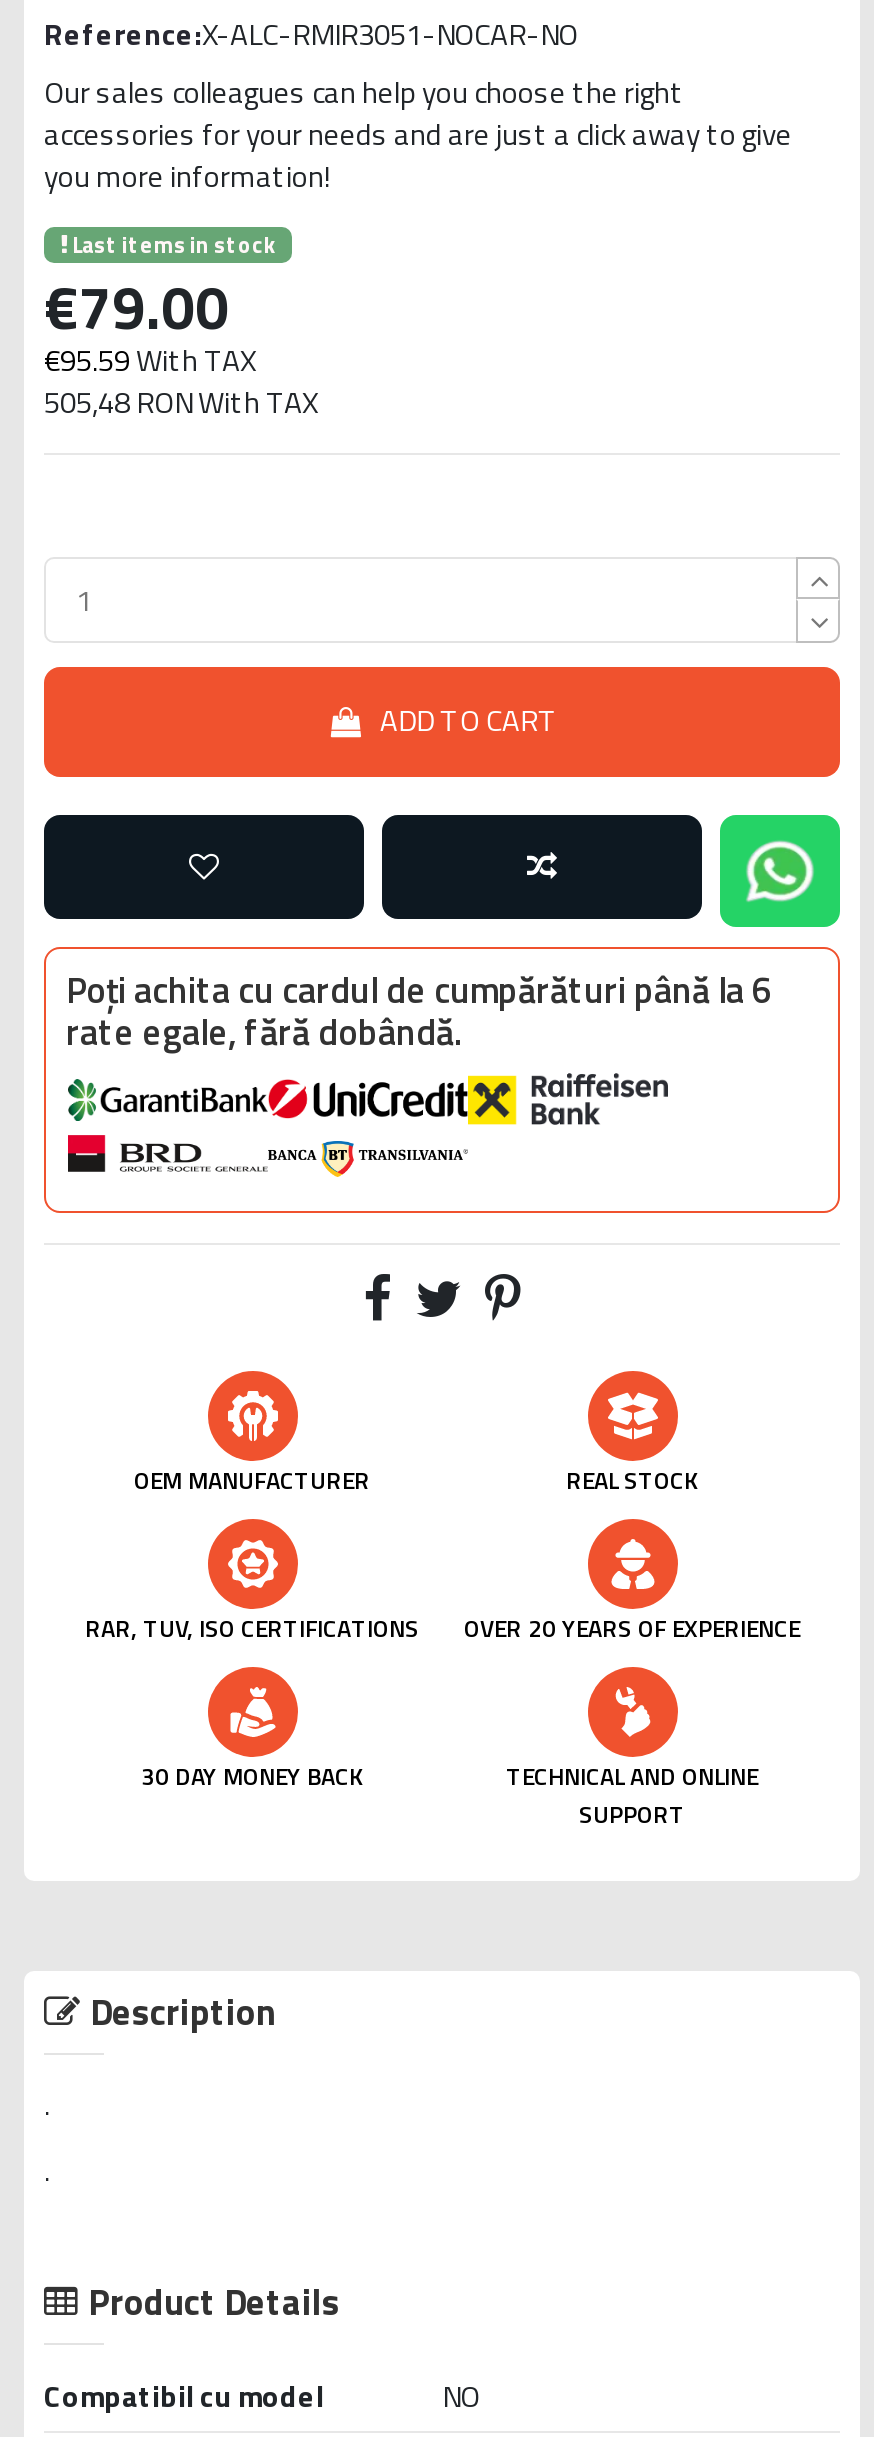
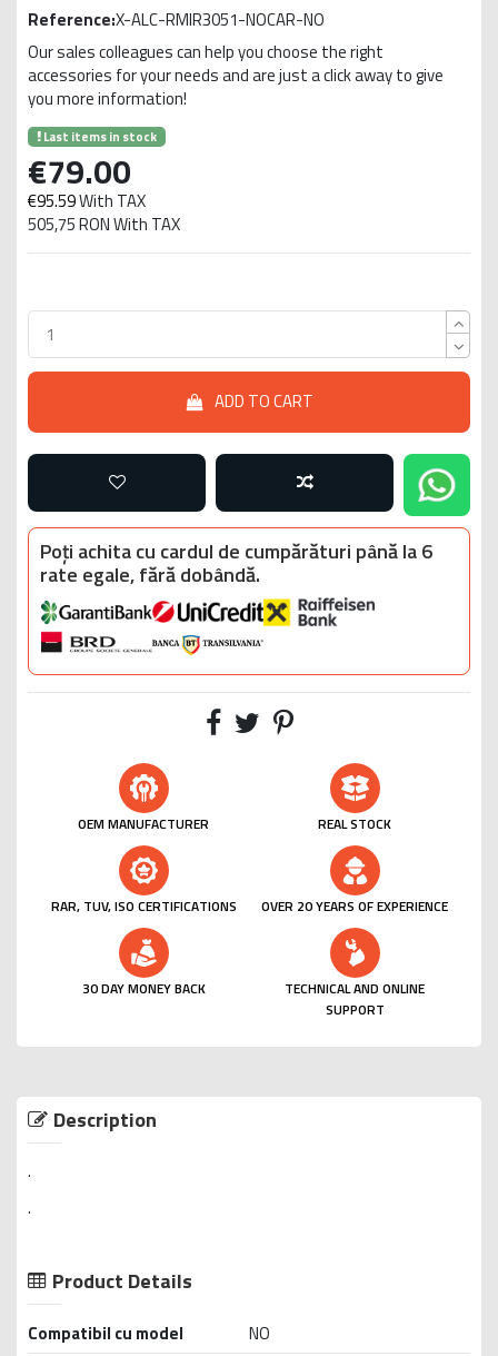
- 505,48 RON With TAX
+ 505,75 RON With TAX
